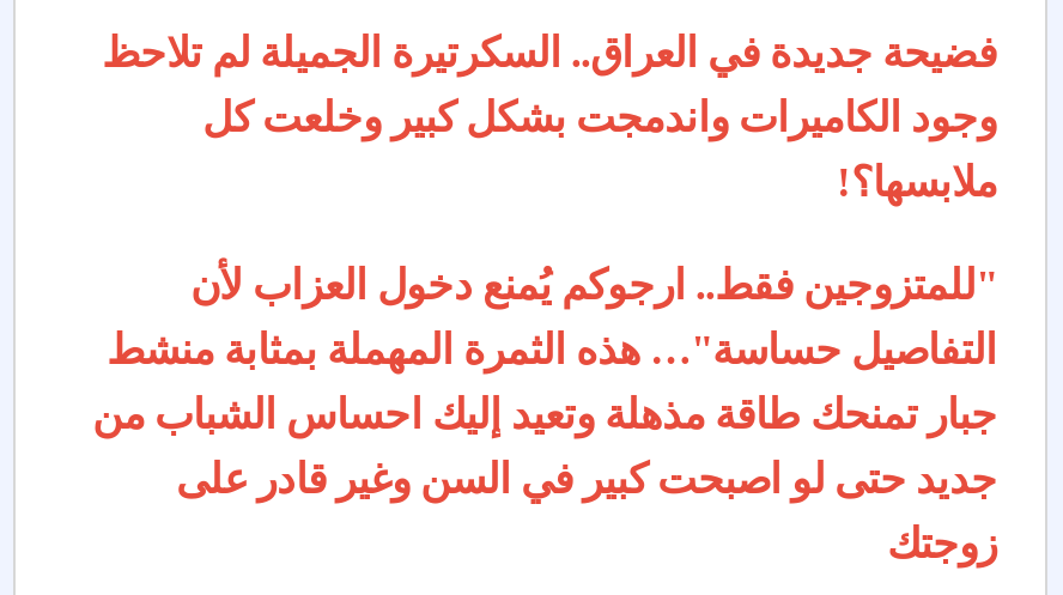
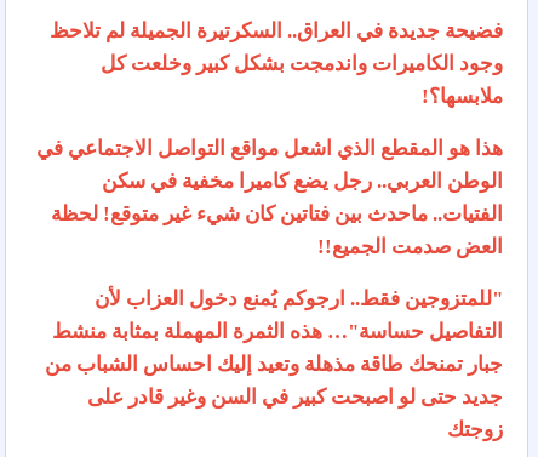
+ هذا هو المقطع الذي اشعل مواقع التواصل الاجتماعي في
+ الوطن العربي.. رجل يضع كاميرا مخفية في سكن
+ الفتيات.. ماحدث بين فتاتين كان شيء غير متوقع! لحظة
+ العض صدمت الجميع!!
